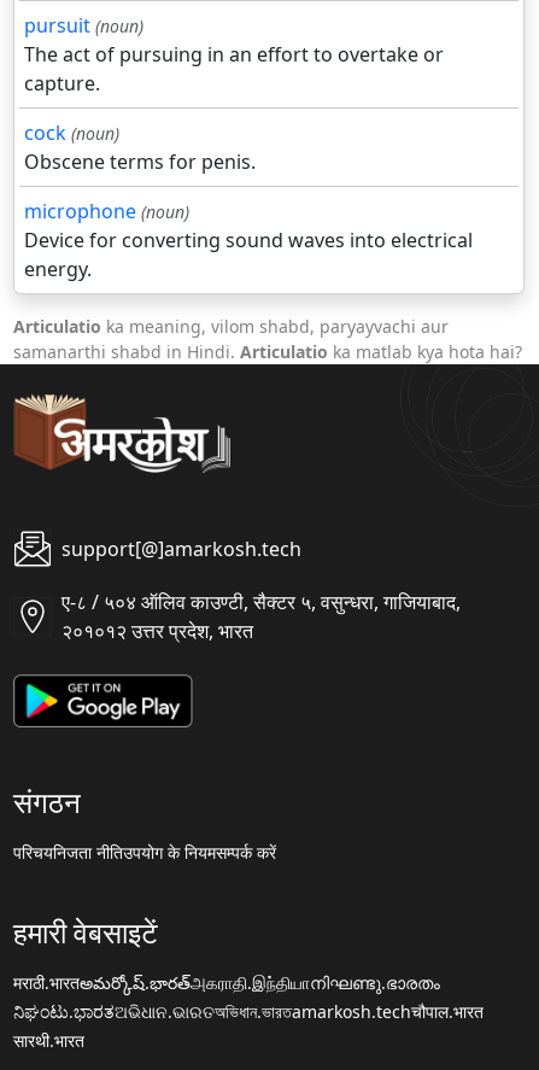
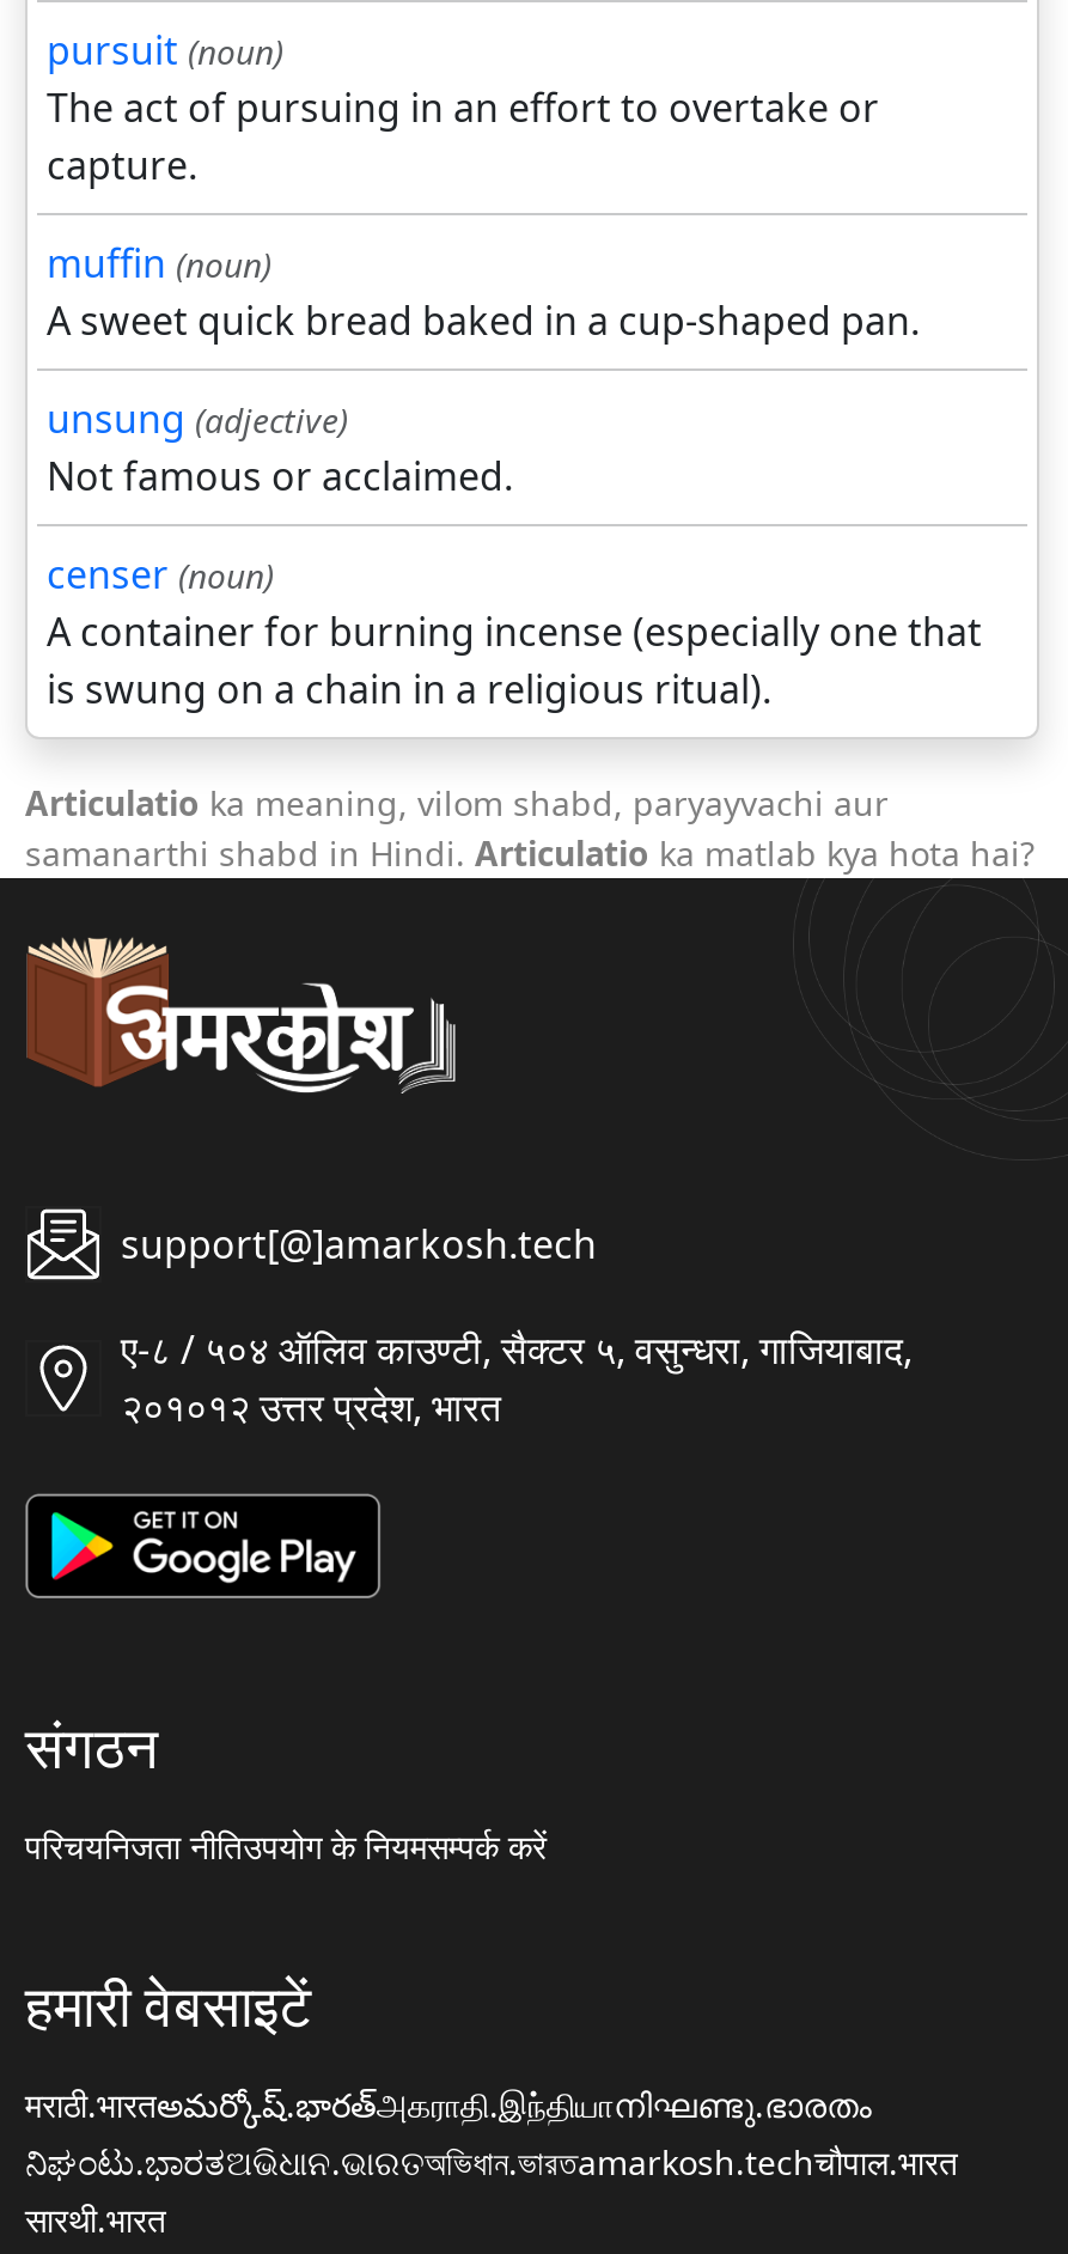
- cock (noun)
- Obscene terms for penis.
- microphone (noun)
- Device for converting sound waves into electrical
- energy.
+ muffin (noun)
+ A sweet quick bread baked in a cup-shaped pan.
+ unsung (adjective)
+ Not famous or acclaimed.
+ censer (noun)
+ A container for burning incense (especially one that
+ is swung on a chain in a religious ritual).
